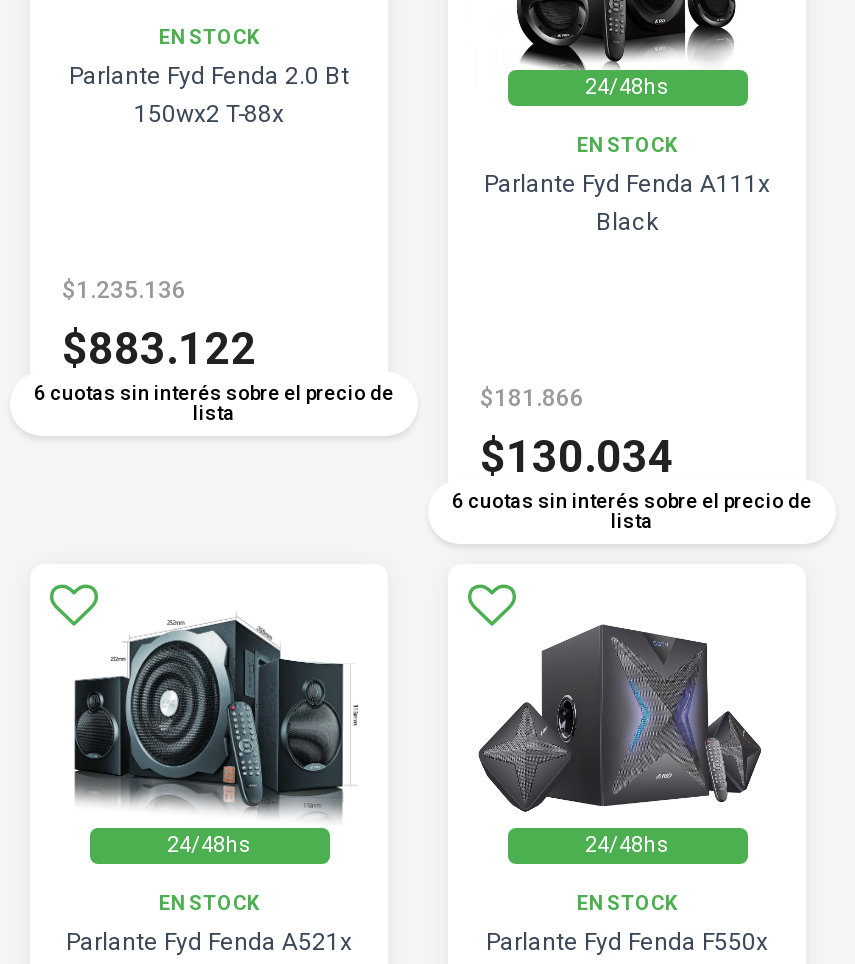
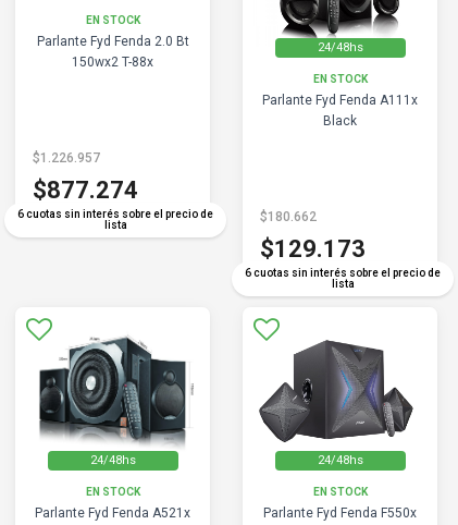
- $1.235.136
+ $1.226.957

- $883.122
+ $877.274

- $181.866
+ $180.662

- $130.034
+ $129.173
